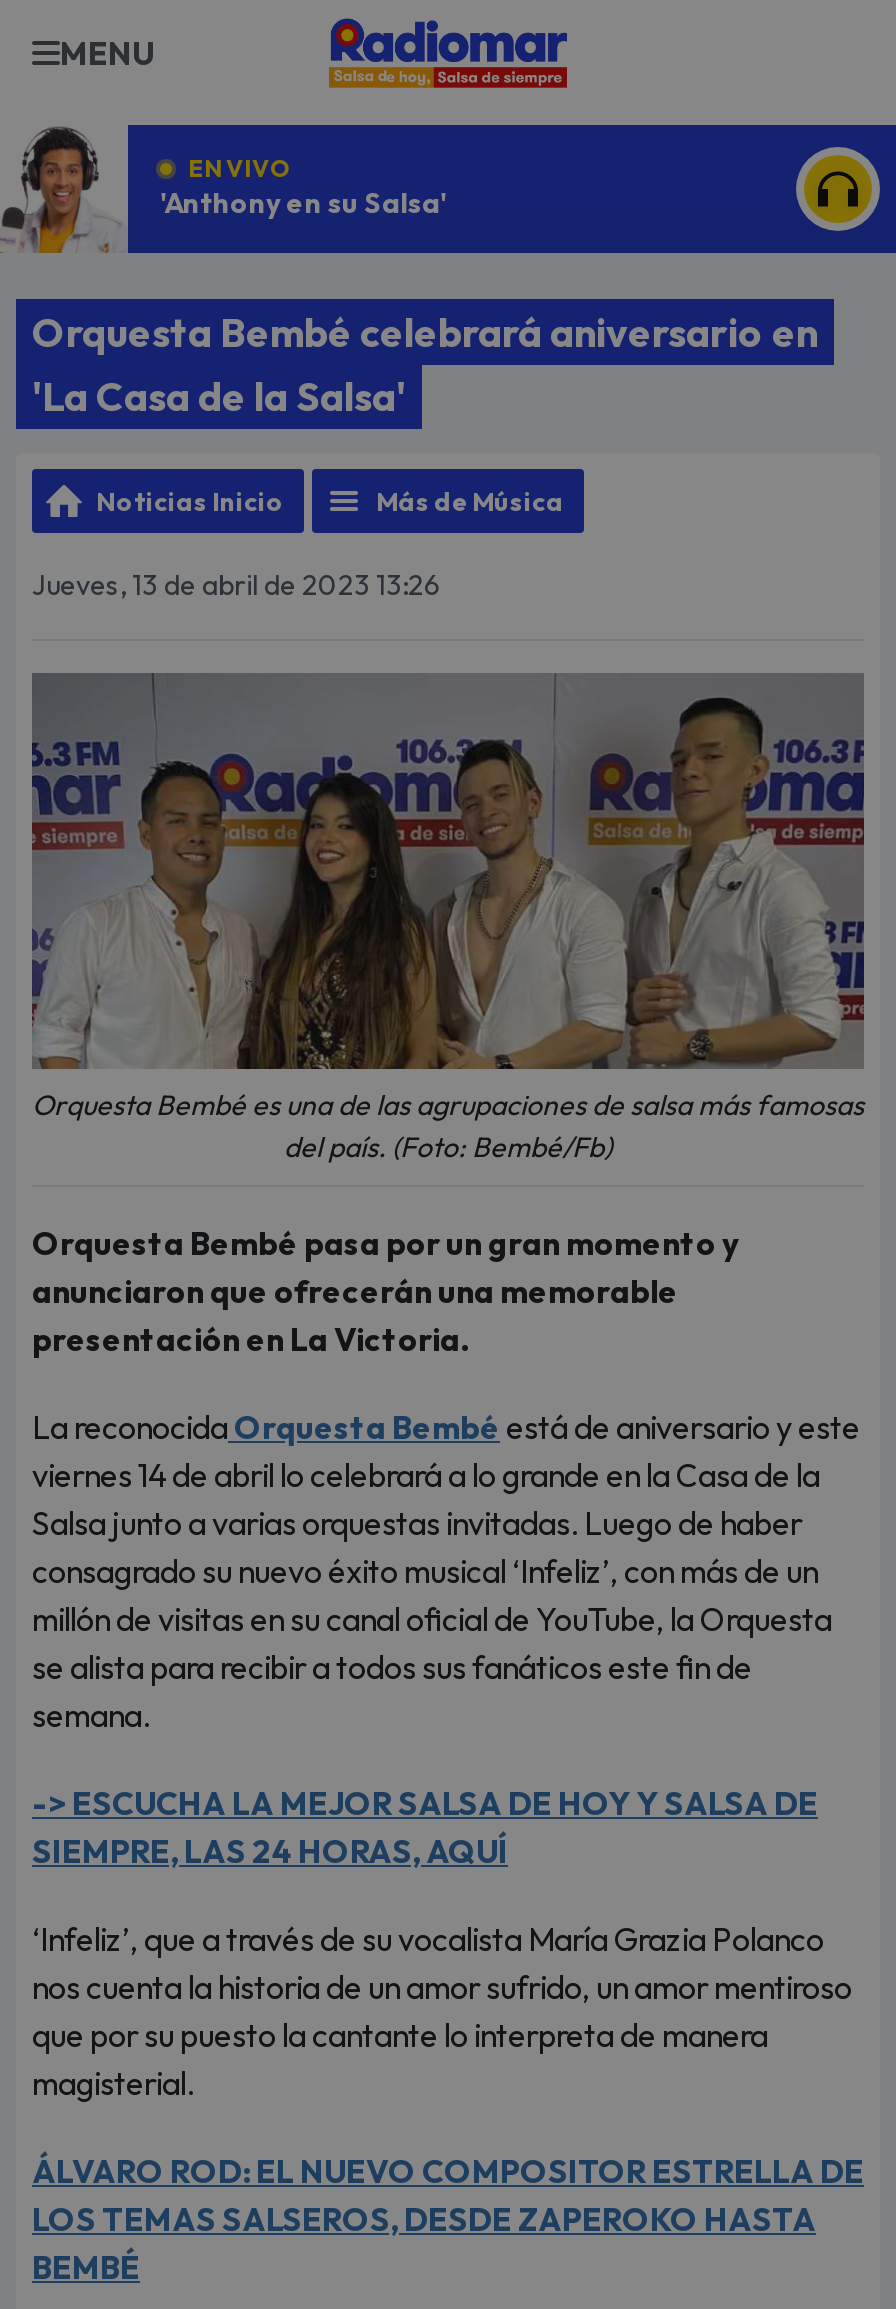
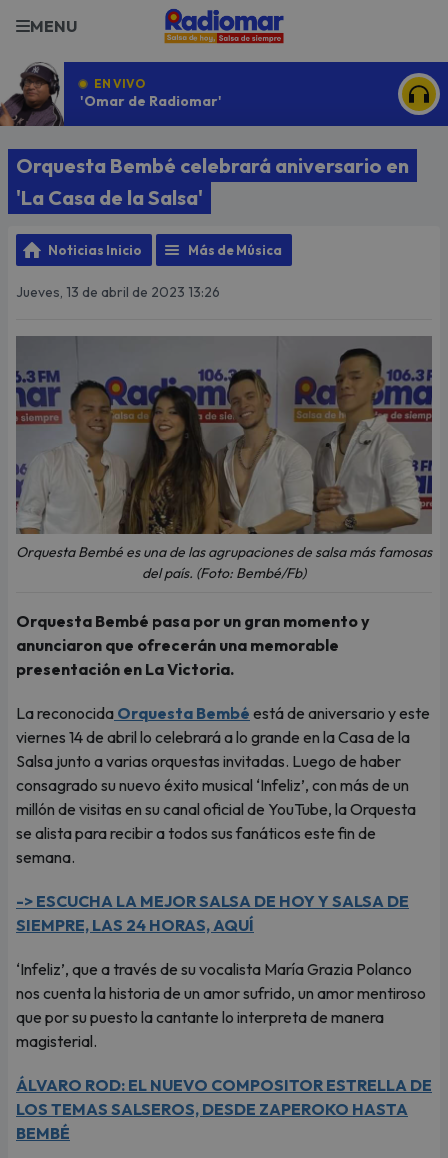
- [image]
- 'Anthony en su Salsa'
+ [image]
+ 'Omar de Radiomar'
